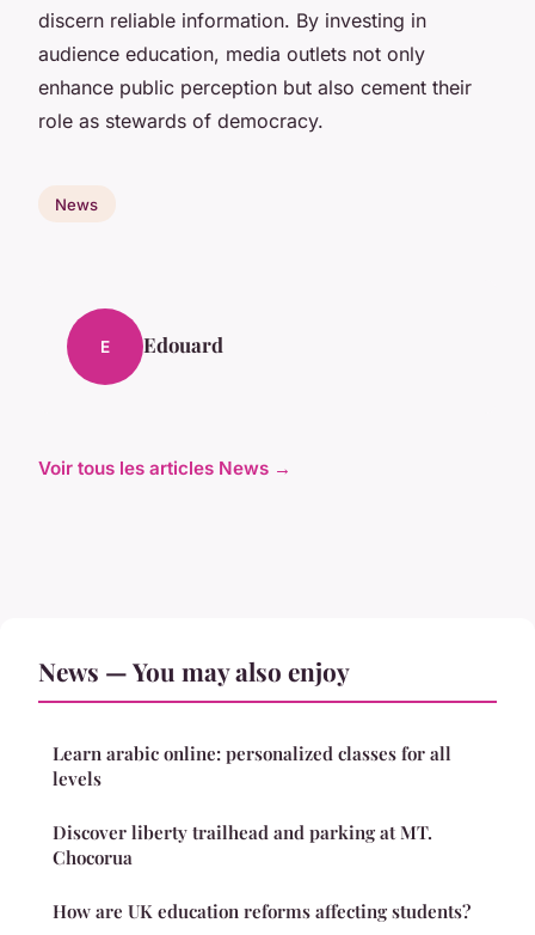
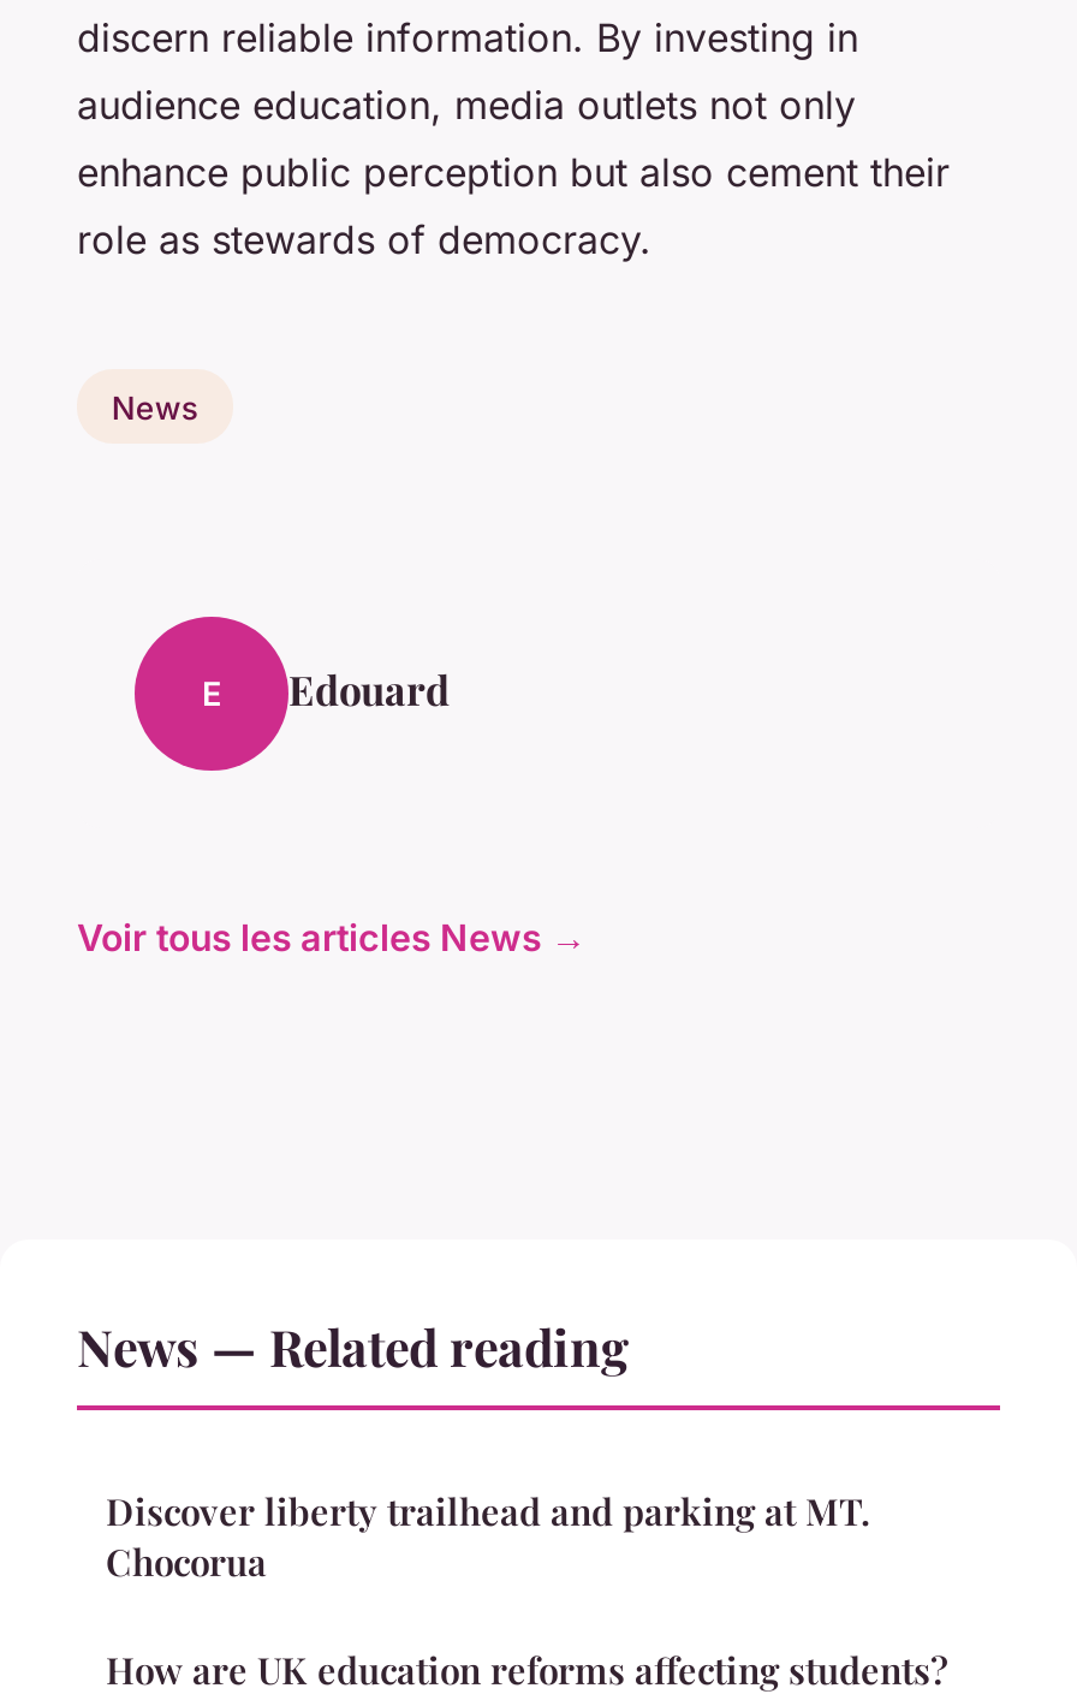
- News — You may also enjoy
- Learn arabic online: personalized classes for all
- levels
+ News — Related reading
